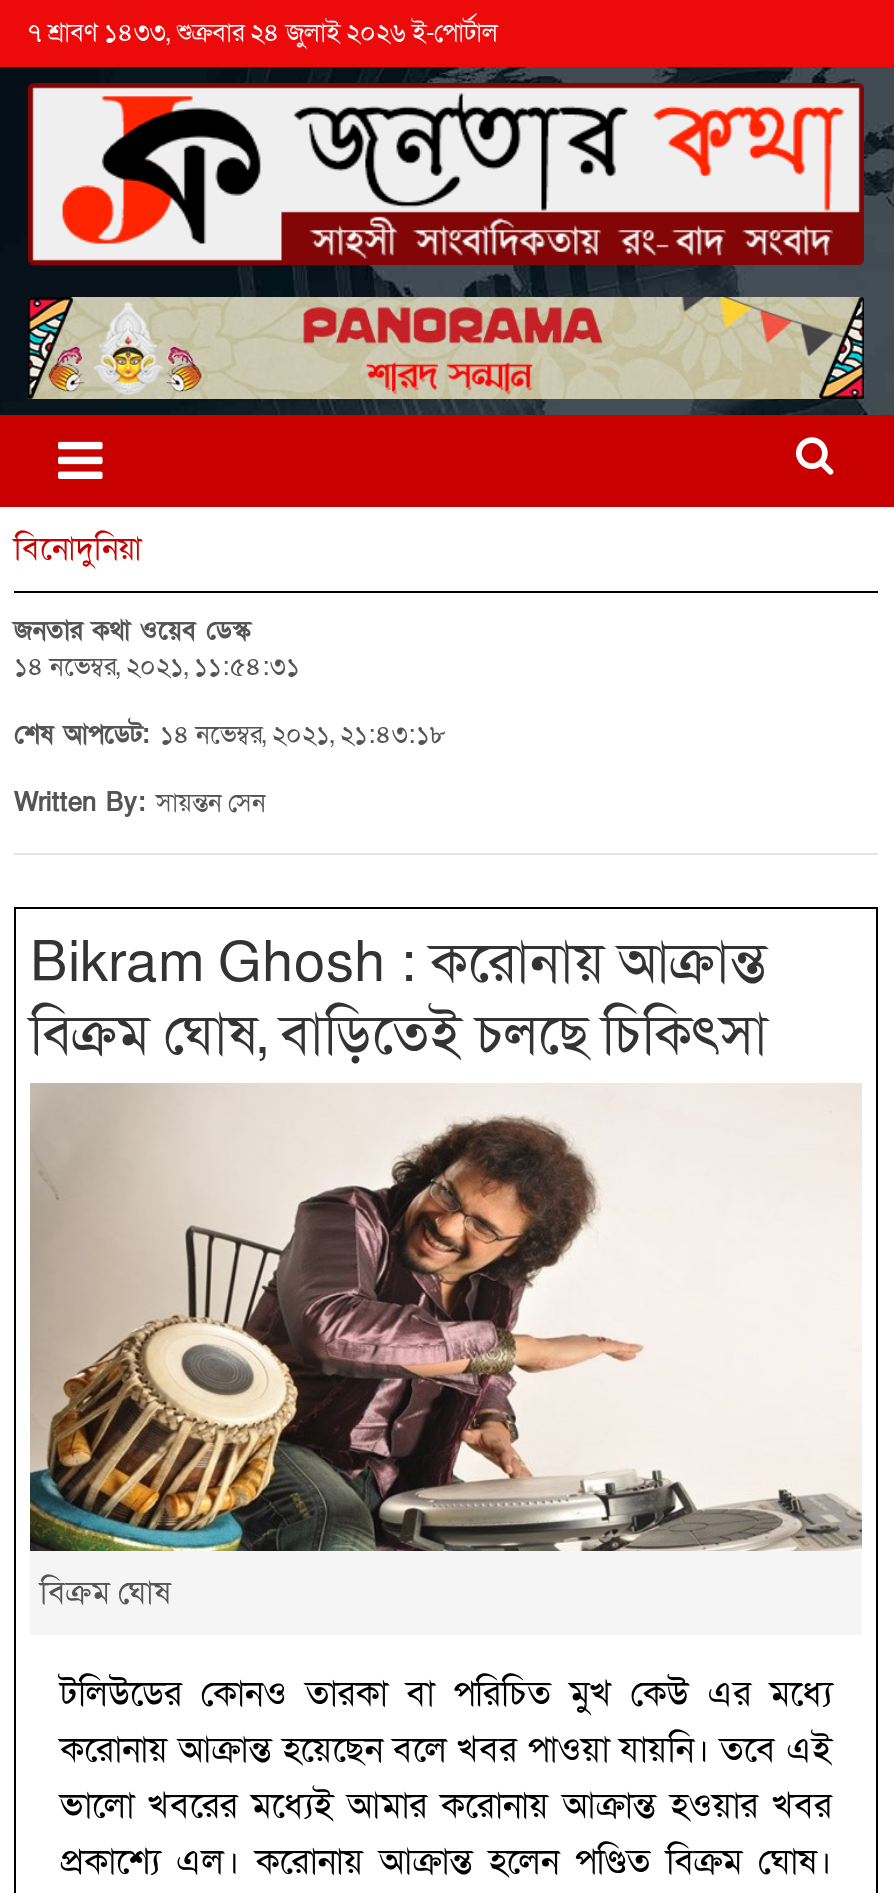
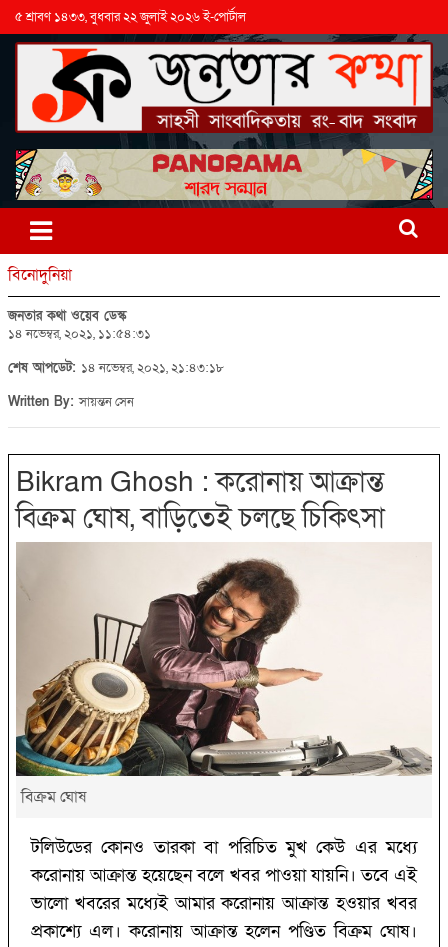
- ৭ শ্রাবণ ১৪৩৩, শুক্রবার ২৪ জুলাই ২০২৬ ই-পোর্টাল
+ ৫ শ্রাবণ ১৪৩৩, বুধবার ২২ জুলাই ২০২৬ ই-পোর্টাল
